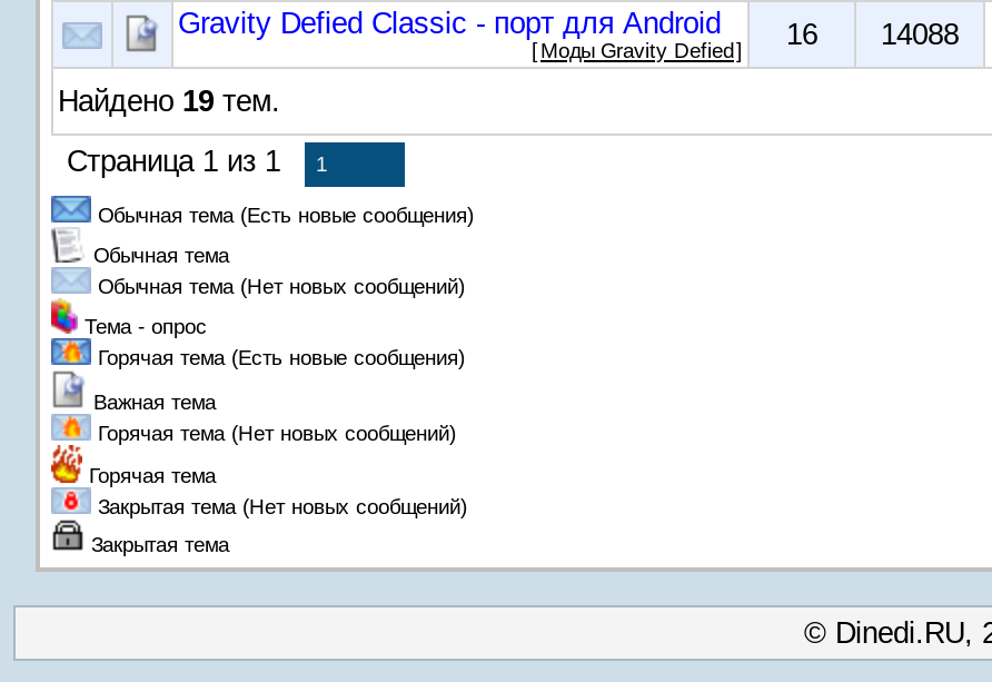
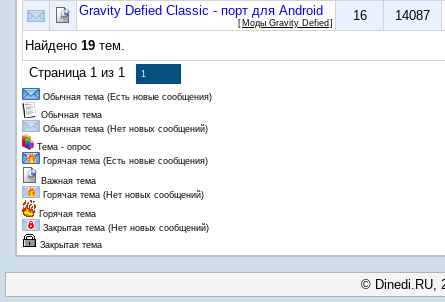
- Gravity Defied Classic - порт для Android [Моды Gravity Defied] 16 14088
+ Gravity Defied Classic - порт для Android [Моды Gravity Defied] 16 14087
